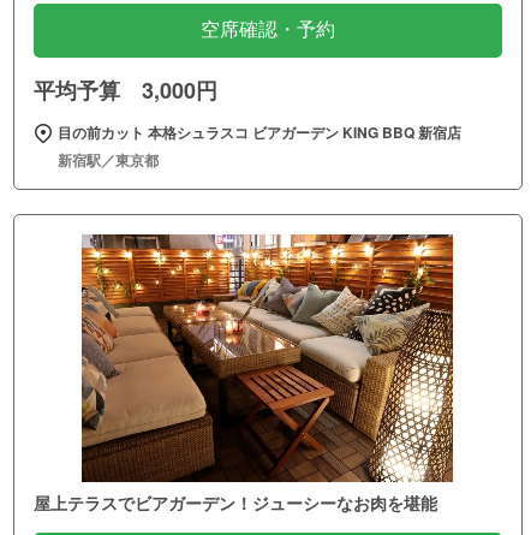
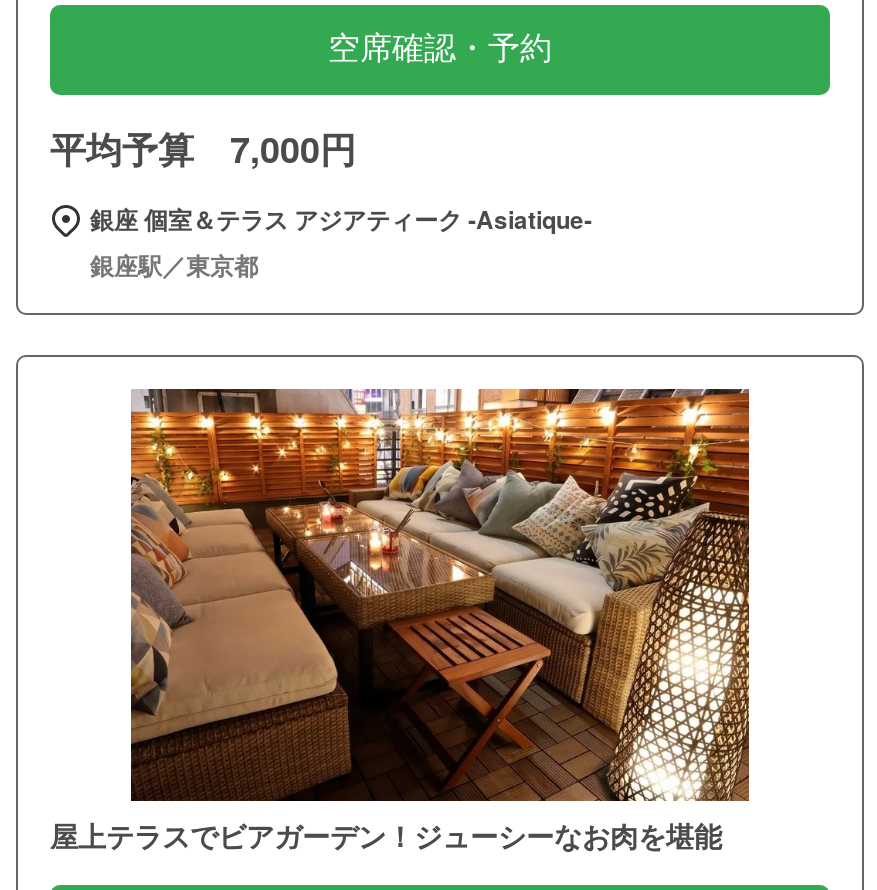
- 平均予算 3,000円
+ 平均予算 7,000円

- 目の前カット 本格シュラスコ ビアガーデン KING BBQ 新宿店
- 新宿駅／東京都
+ 銀座 個室＆テラス アジアティーク ‐Asiatique‐
+ 銀座駅／東京都
